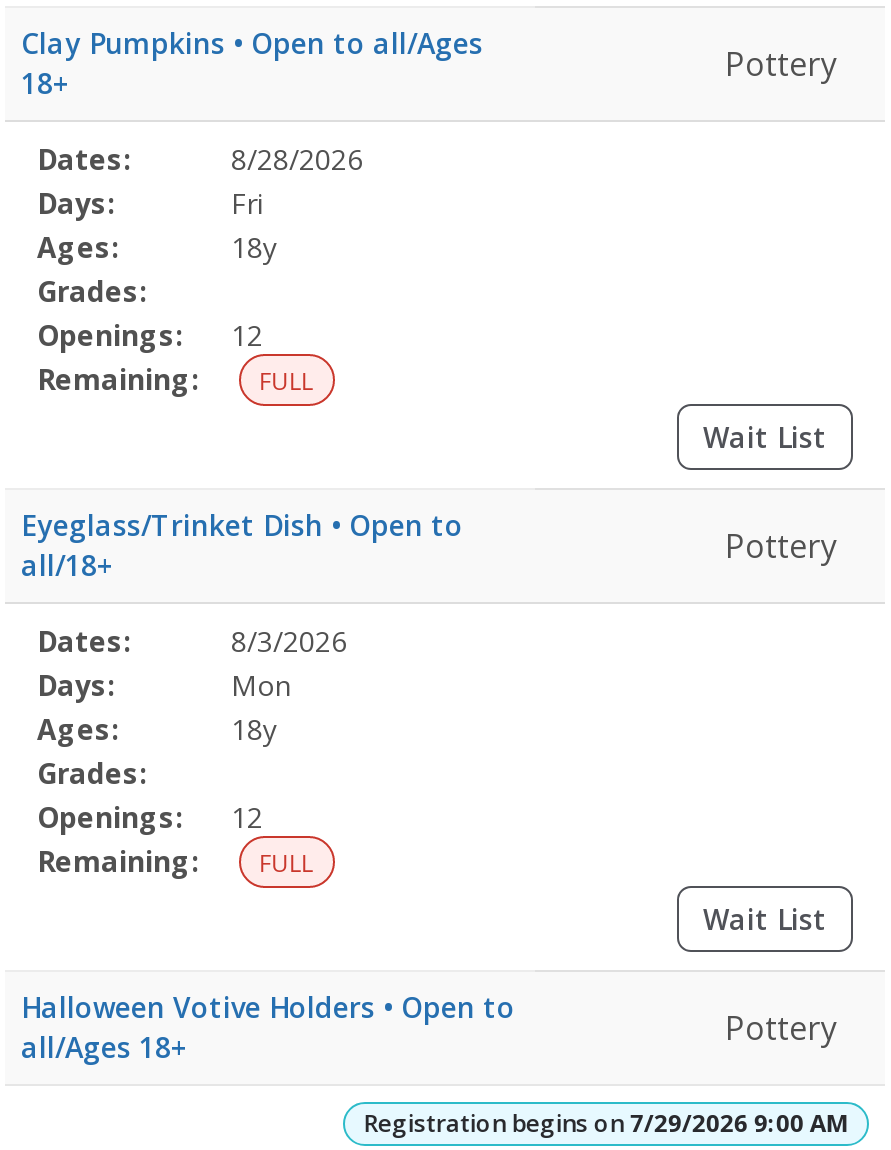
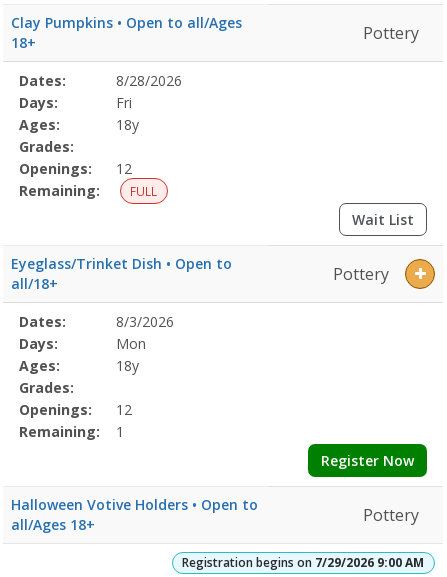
- FULL
+ 1

- Wait List
+ Register Now
